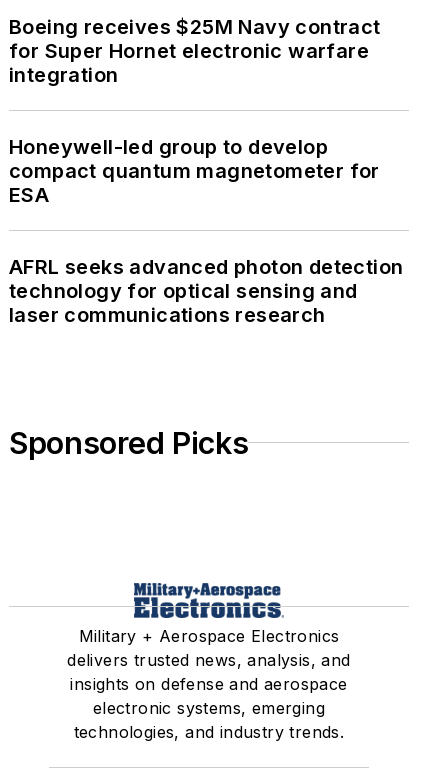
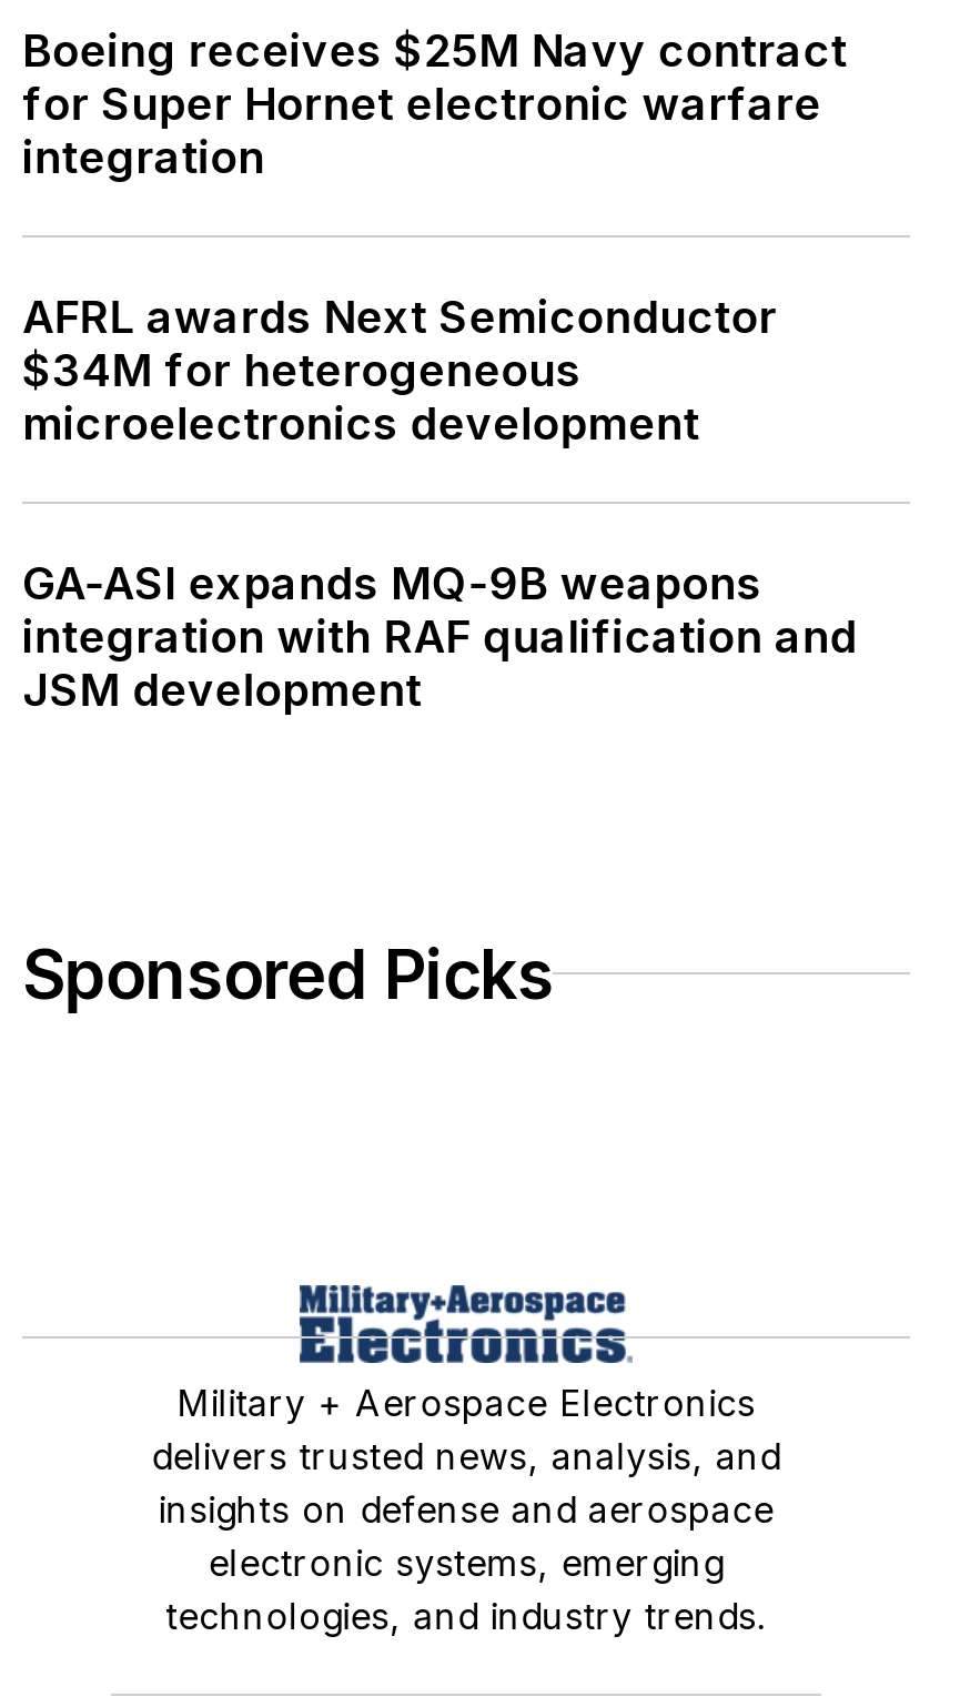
- Honeywell-led group to develop
- compact quantum magnetometer for
- ESA
+ AFRL awards Next Semiconductor
+ $34M for heterogeneous
+ microelectronics development

- AFRL seeks advanced photon detection
- technology for optical sensing and
- laser communications research
+ GA-ASI expands MQ-9B weapons
+ integration with RAF qualification and
+ JSM development
